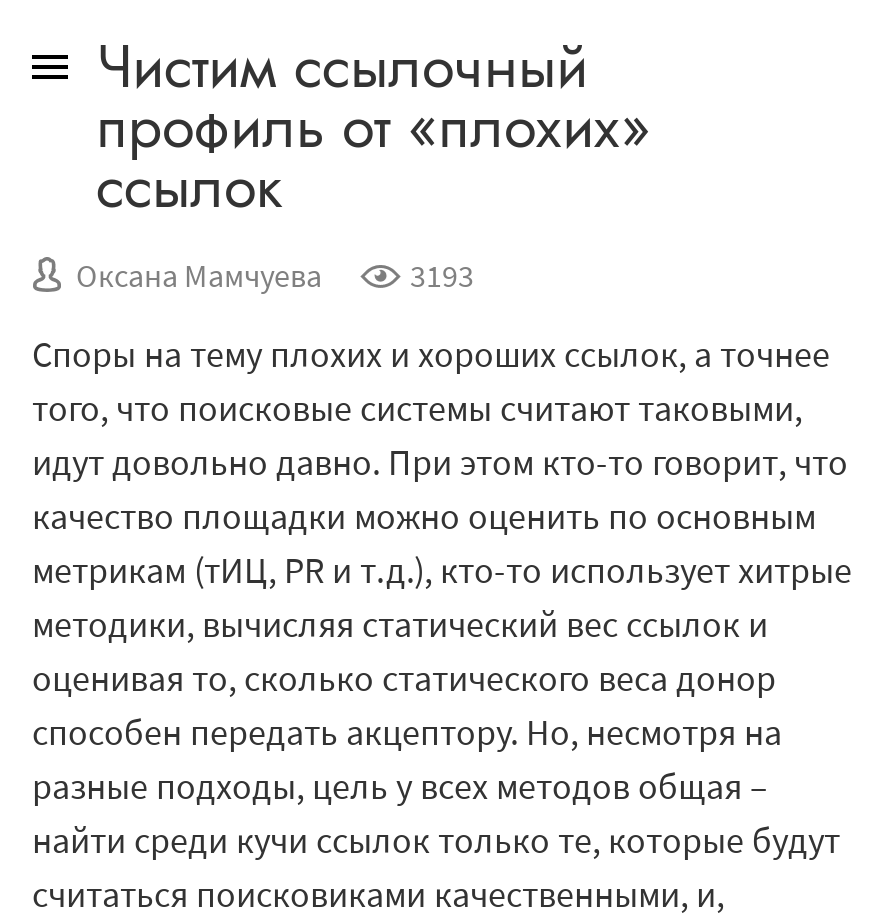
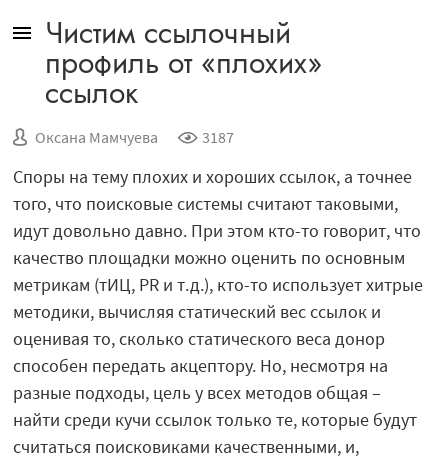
- 3193
+ 3187
